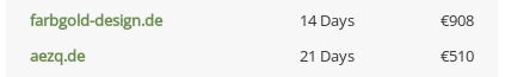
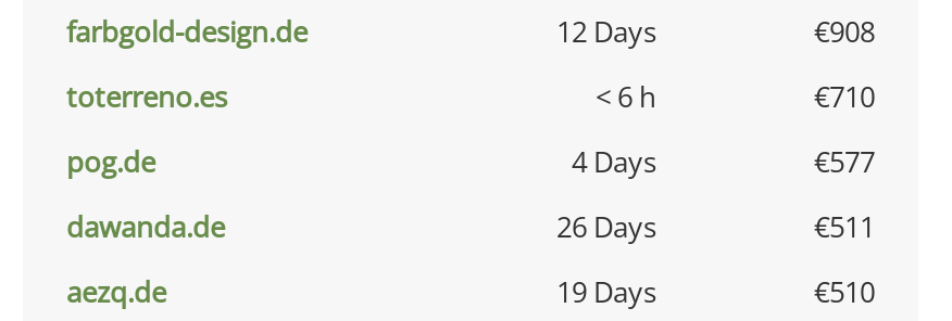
- 14 Days
+ 12 Days

+ toterreno.es
+ < 6 h
+ €710
+ pog.de
+ 4 Days
+ €577
+ dawanda.de
+ 26 Days
+ €511

- 21 Days
+ 19 Days
